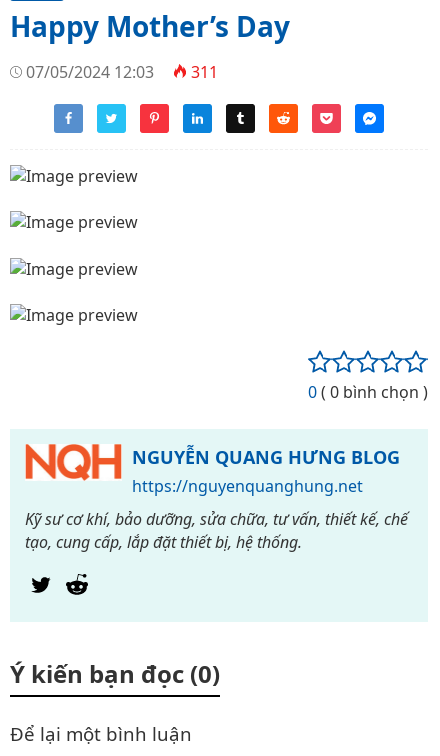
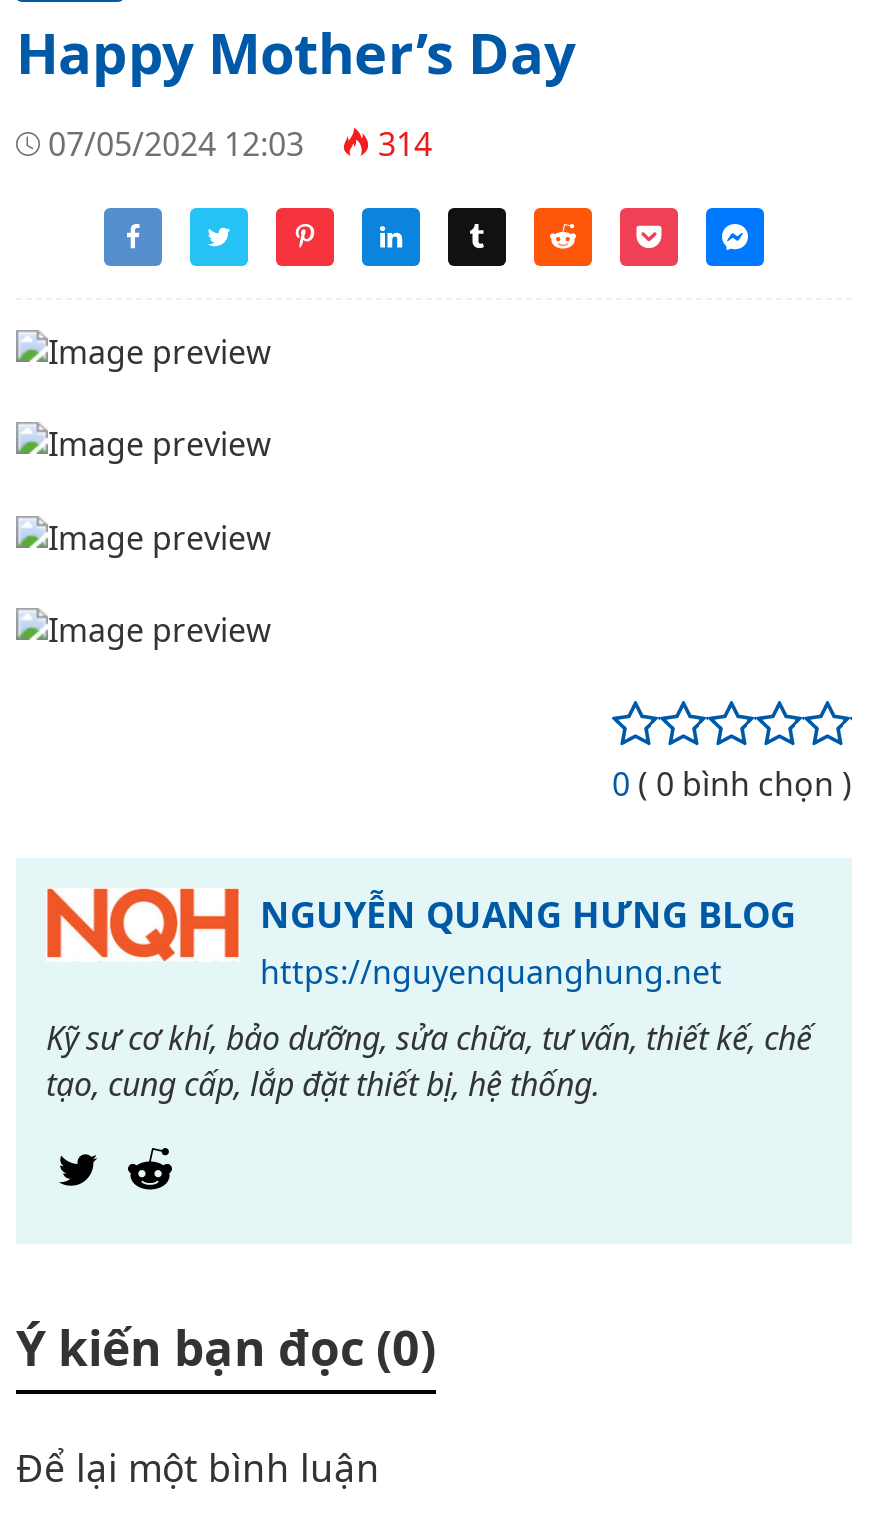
- 07/05/2024 12:03 311
+ 07/05/2024 12:03 314
